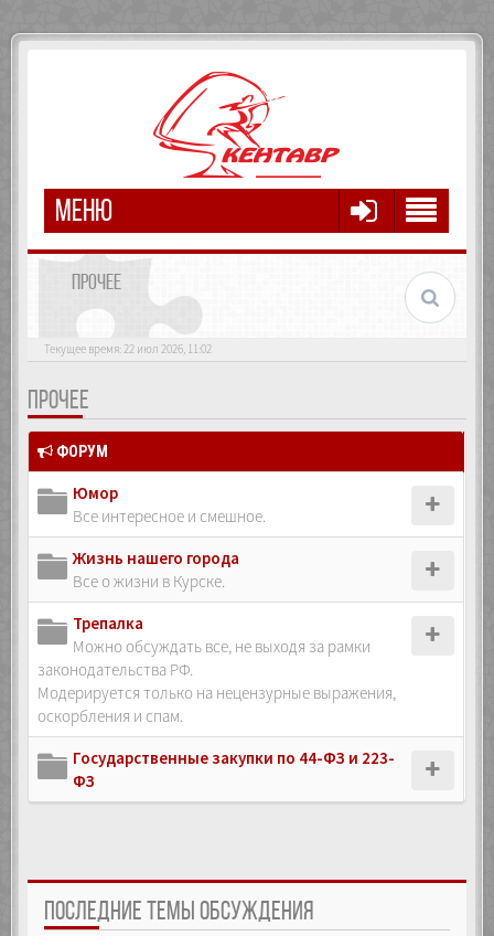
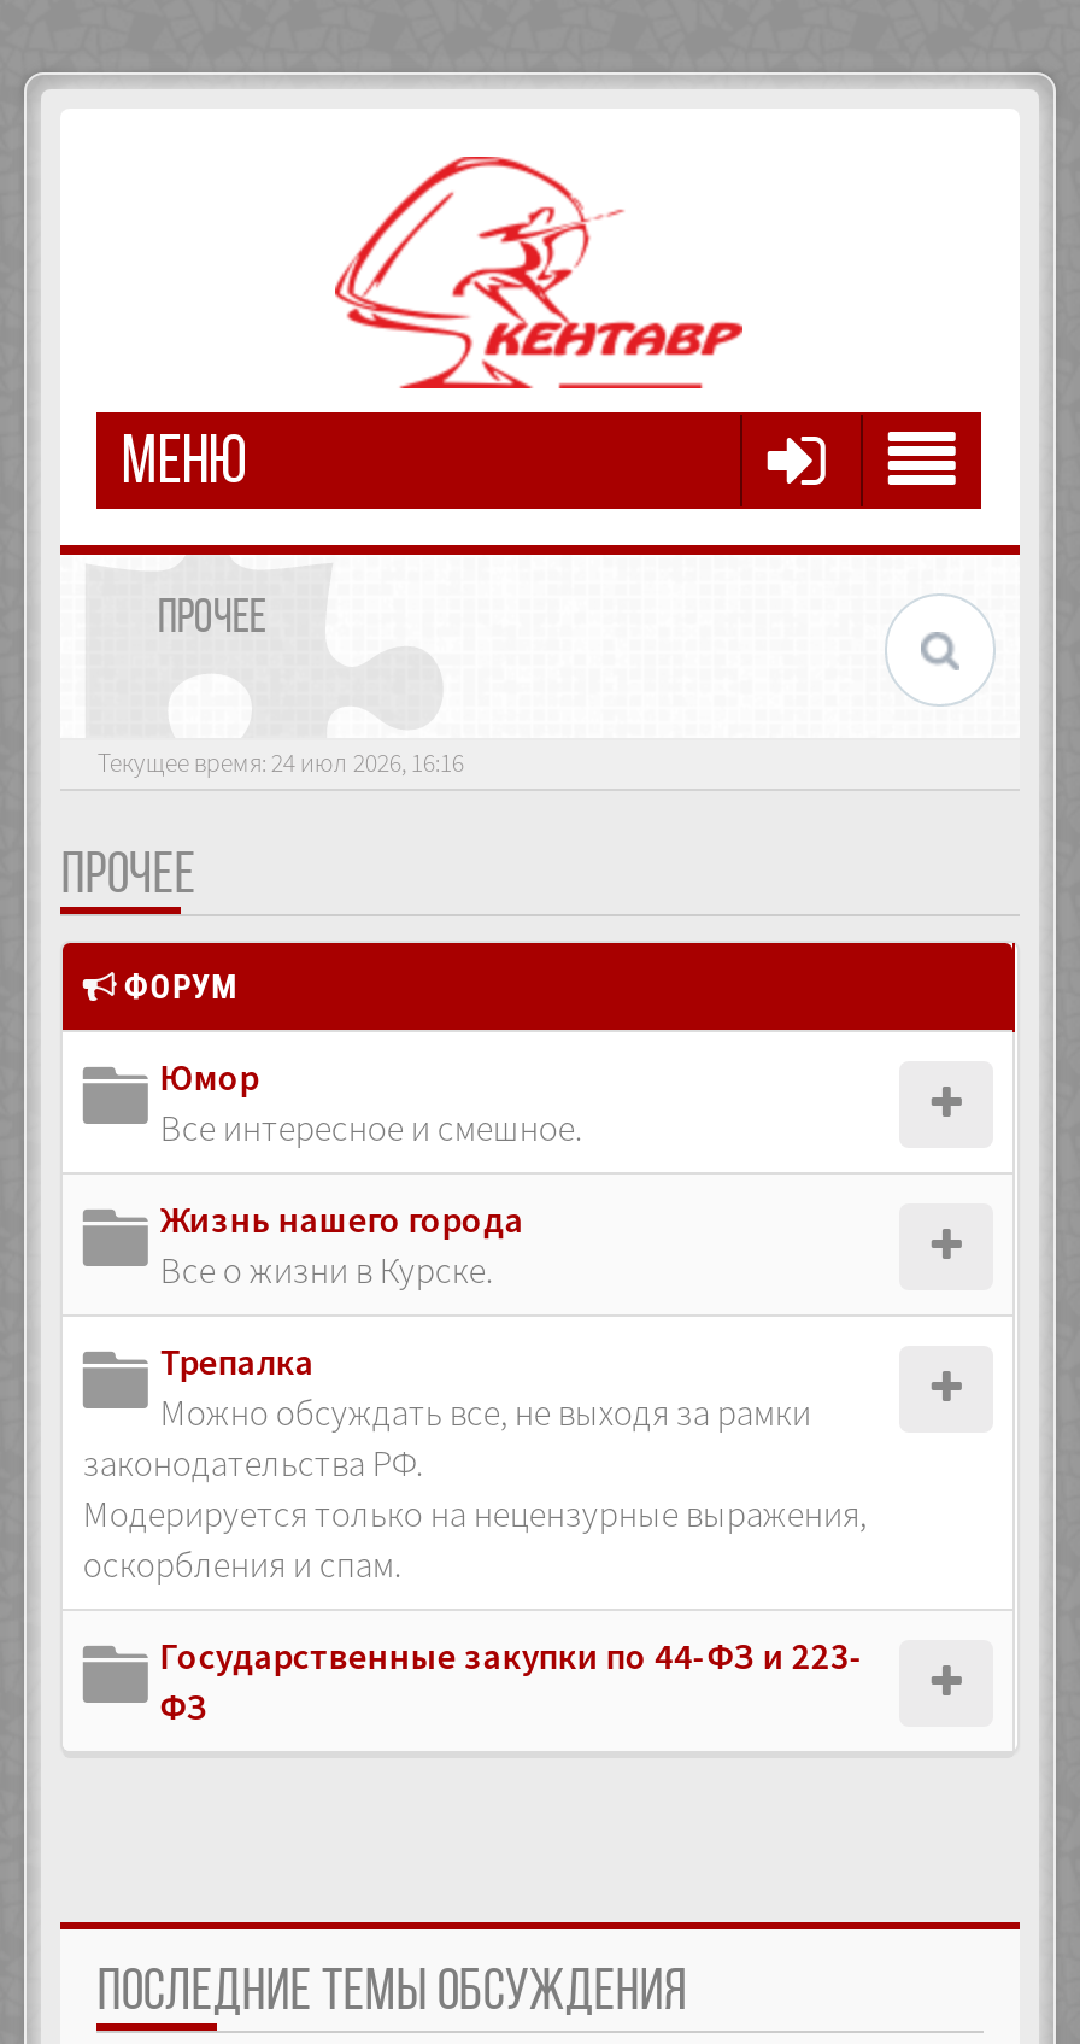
- Текущее время: 22 июл 2026, 11:02
+ Текущее время: 24 июл 2026, 16:16
